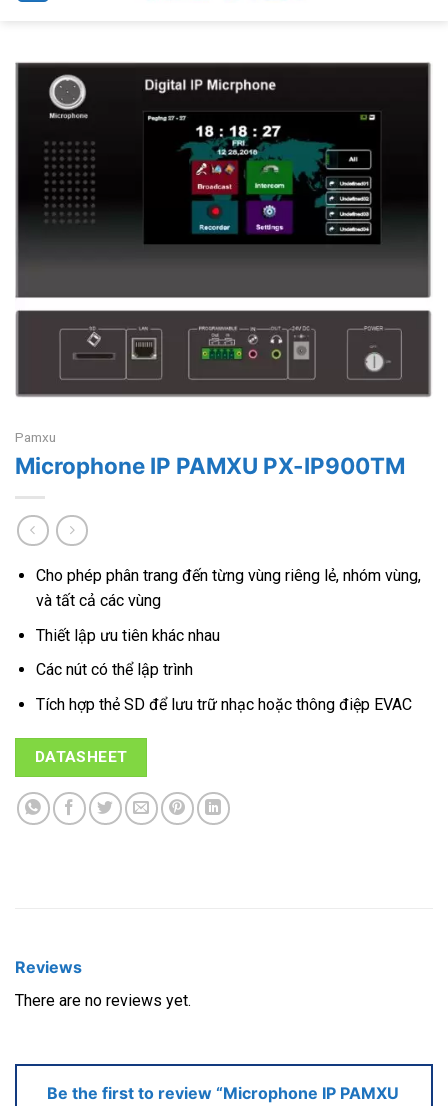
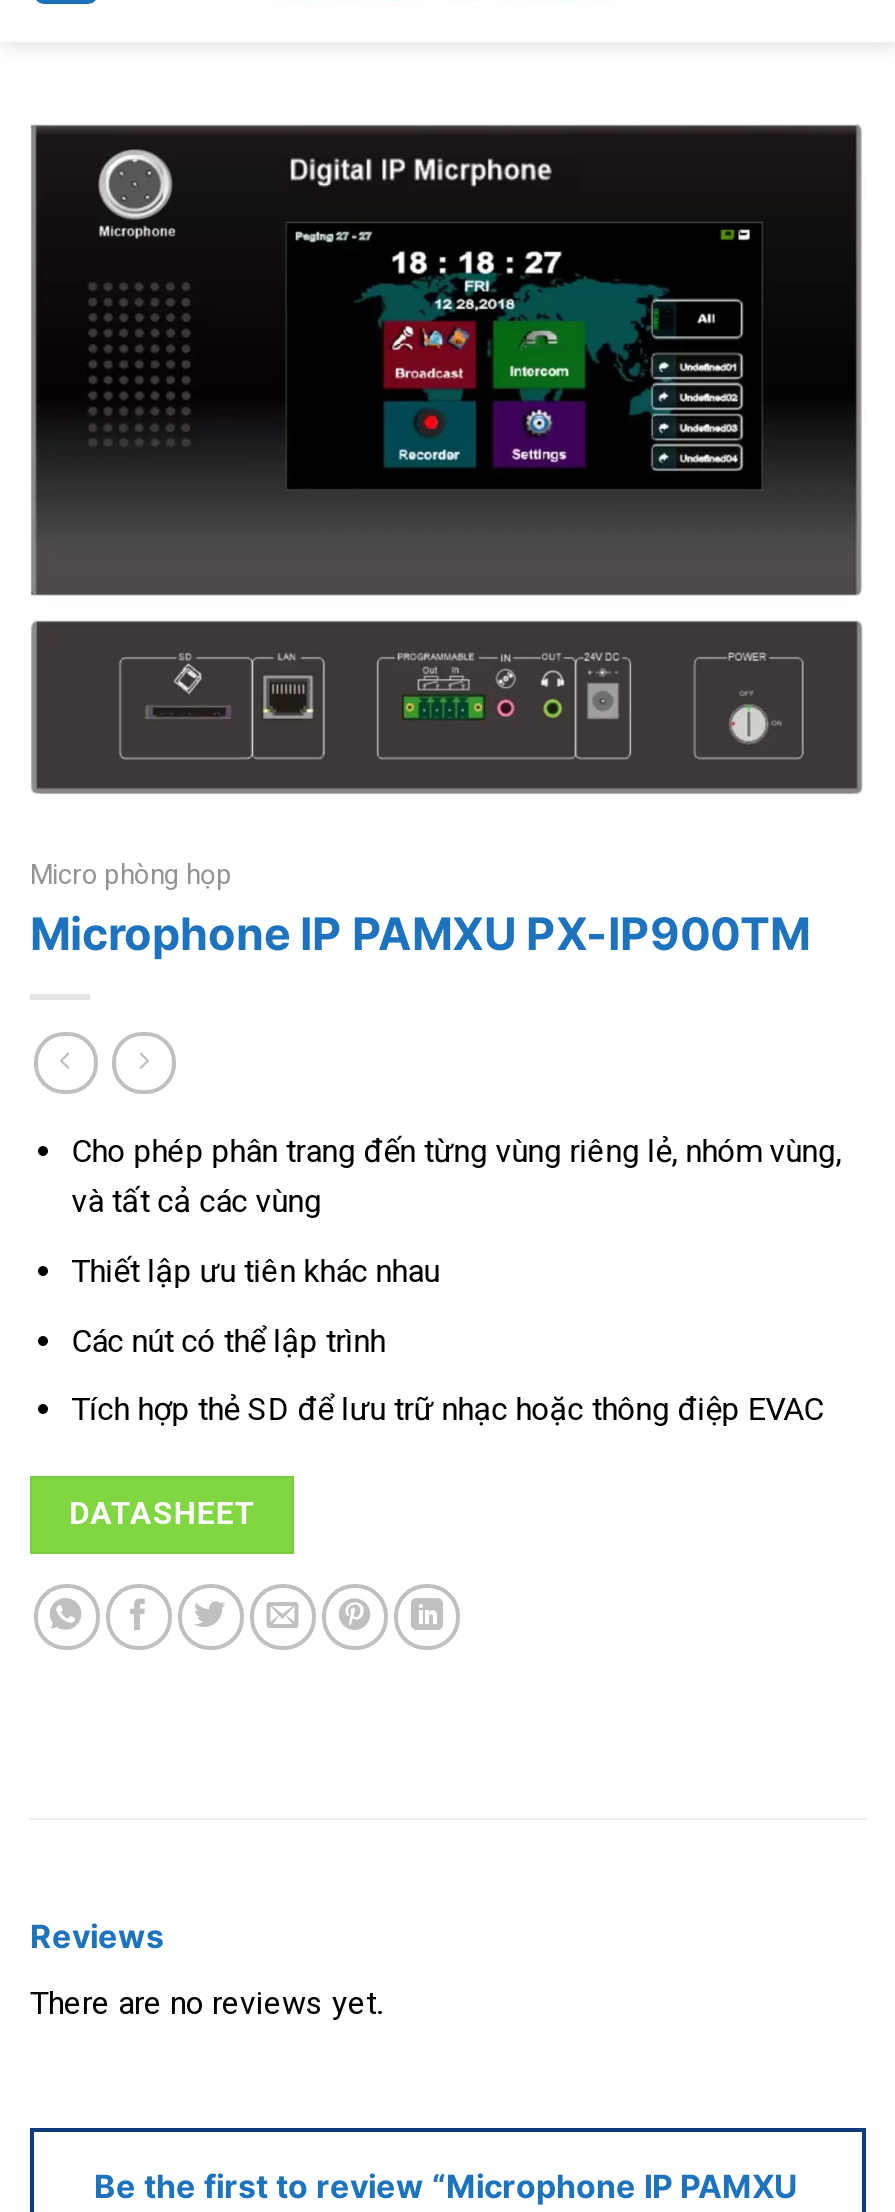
- Pamxu
+ Micro phòng họp
